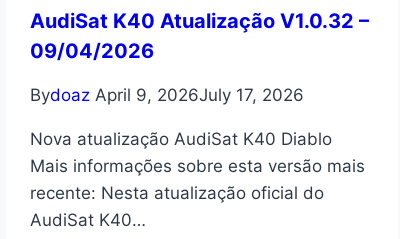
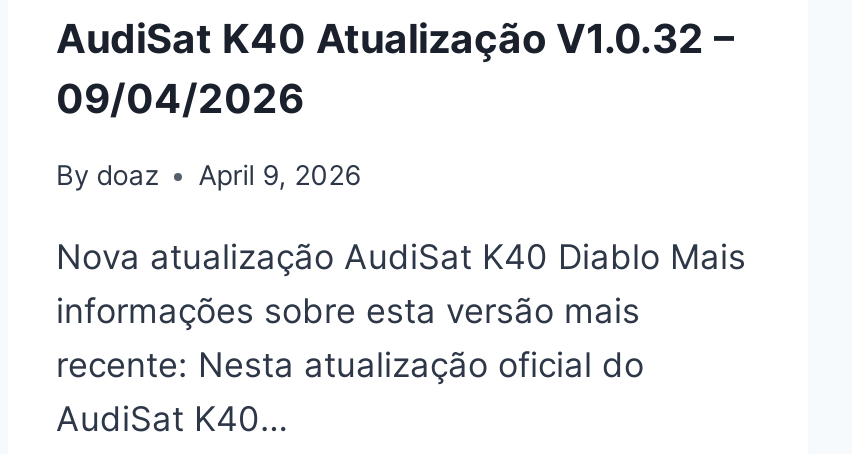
- Bydoaz April 9, 2026July 17, 2026
+ By doaz
+ April 9, 2026
